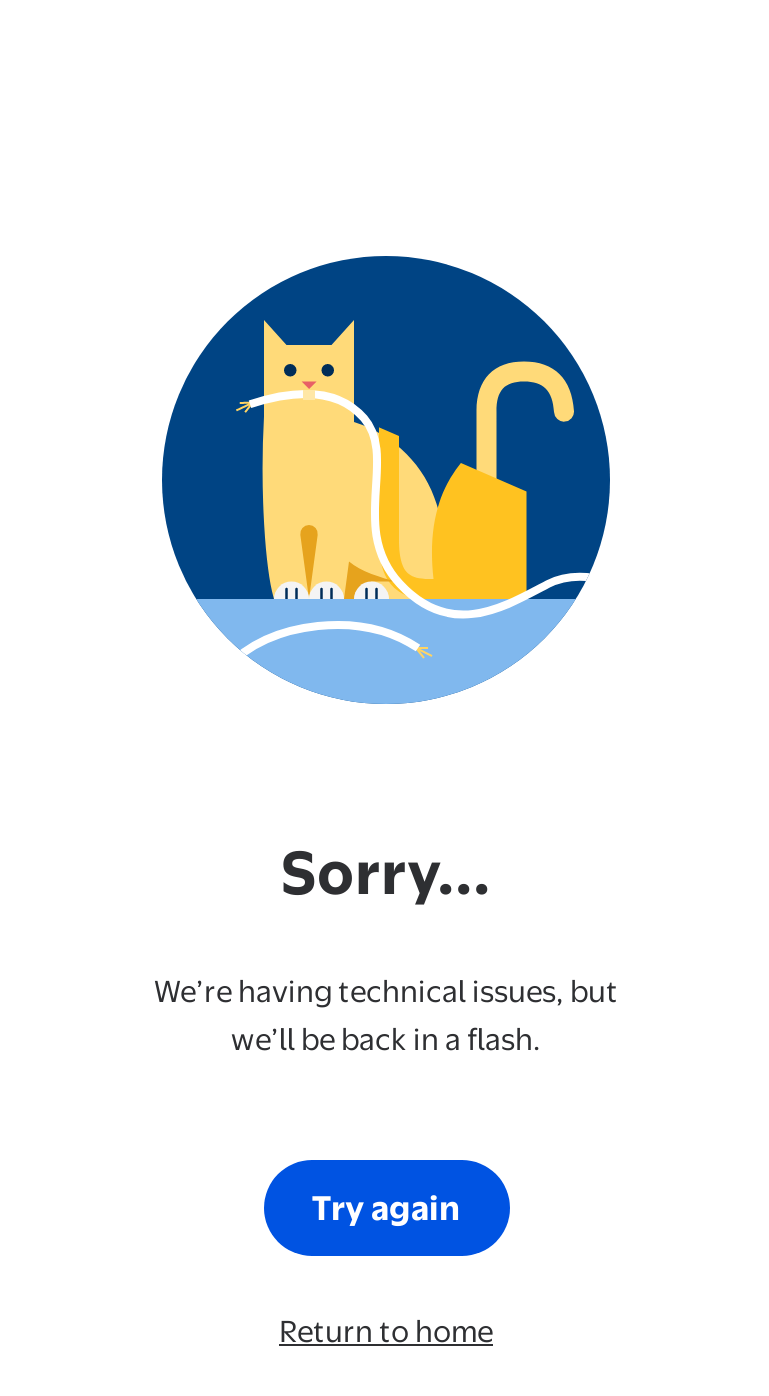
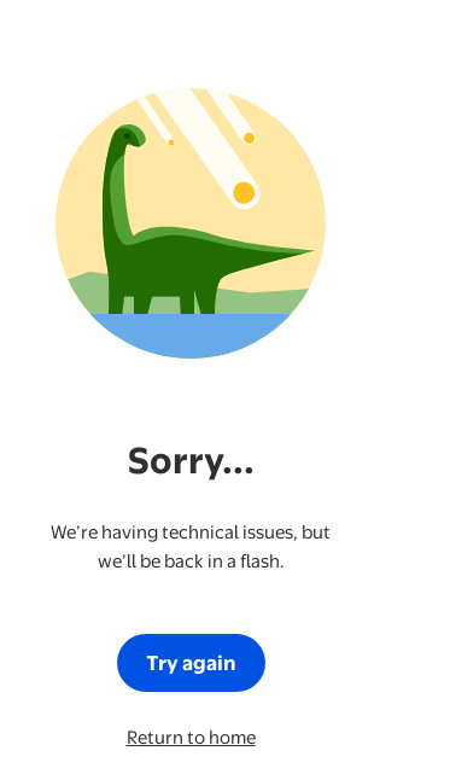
- [image]
+ [image]
